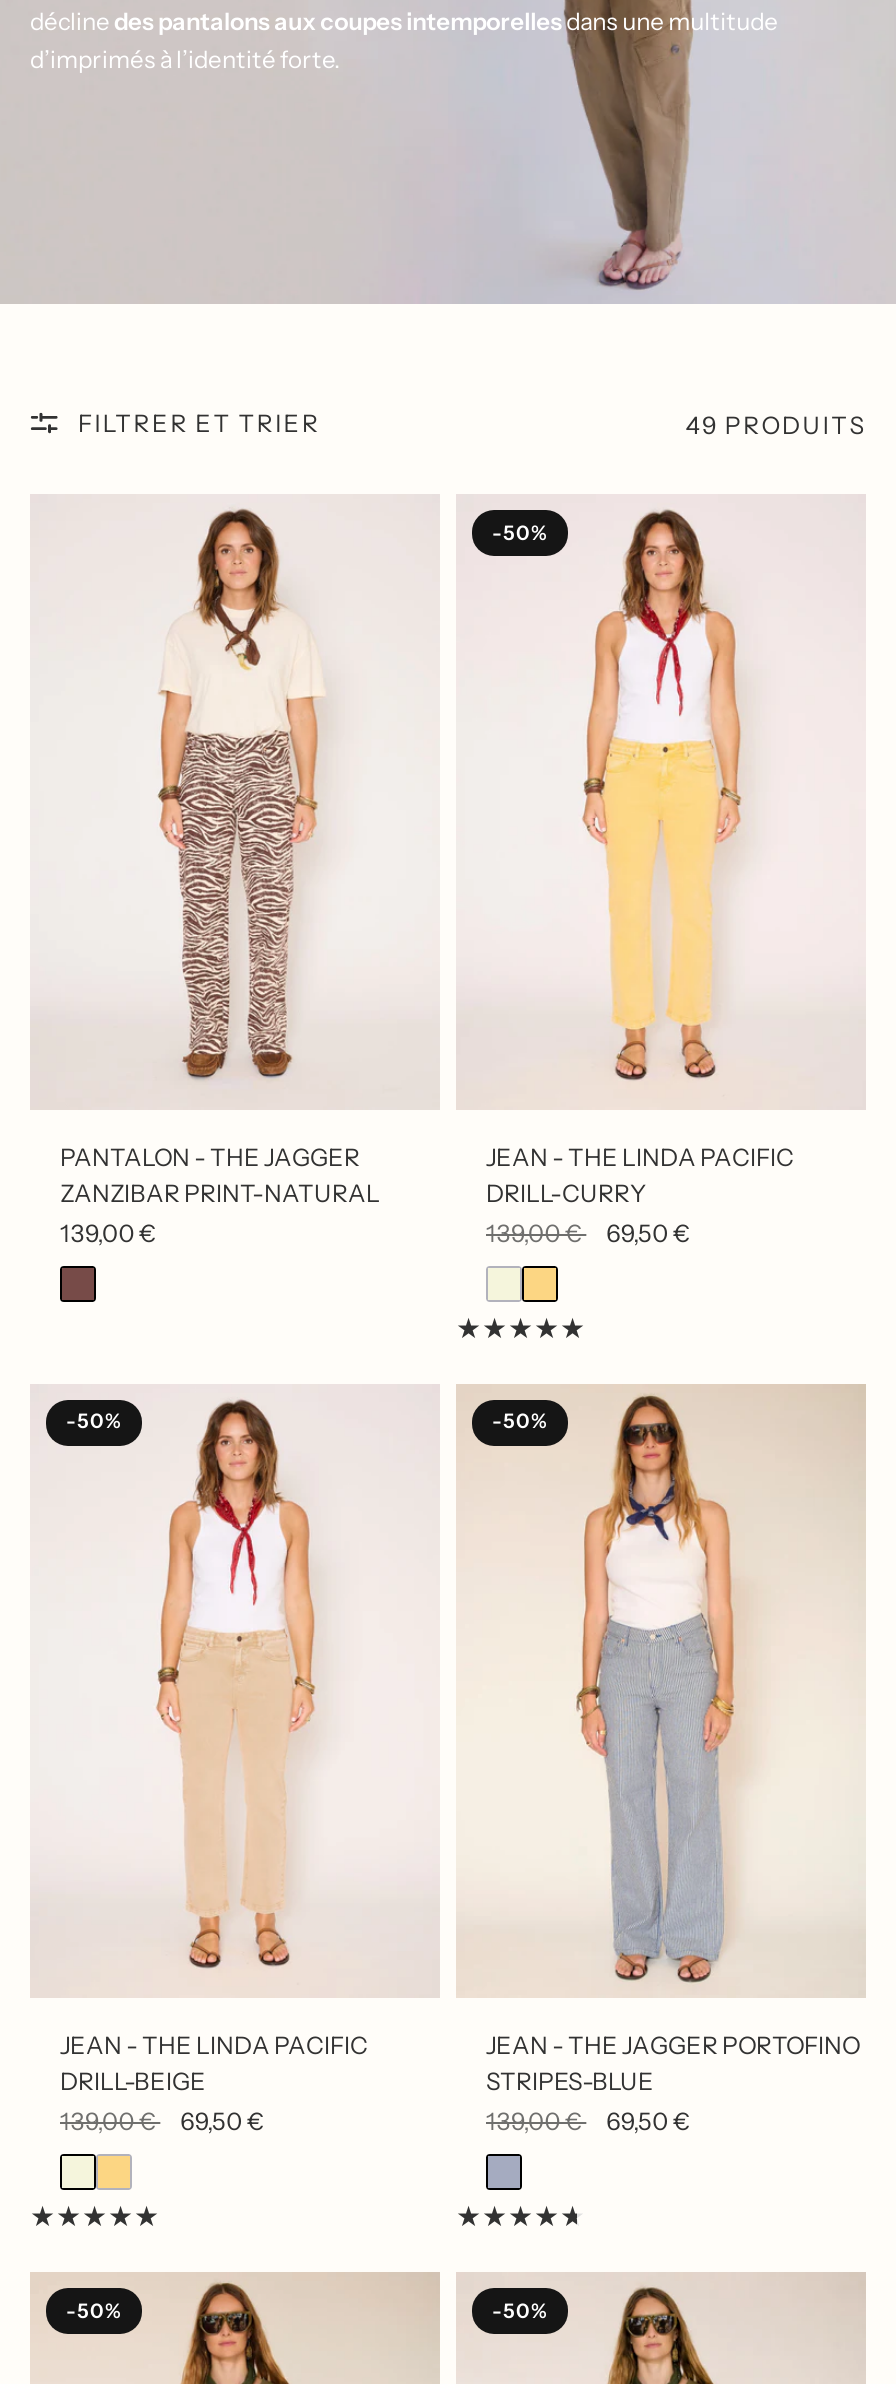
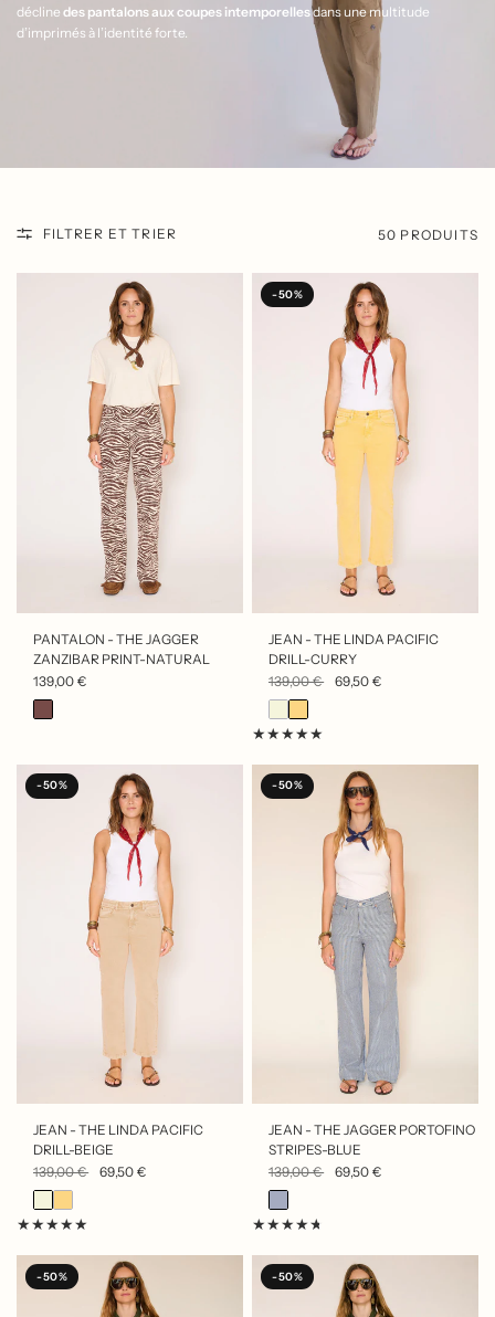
- 49 PRODUITS
+ 50 PRODUITS
